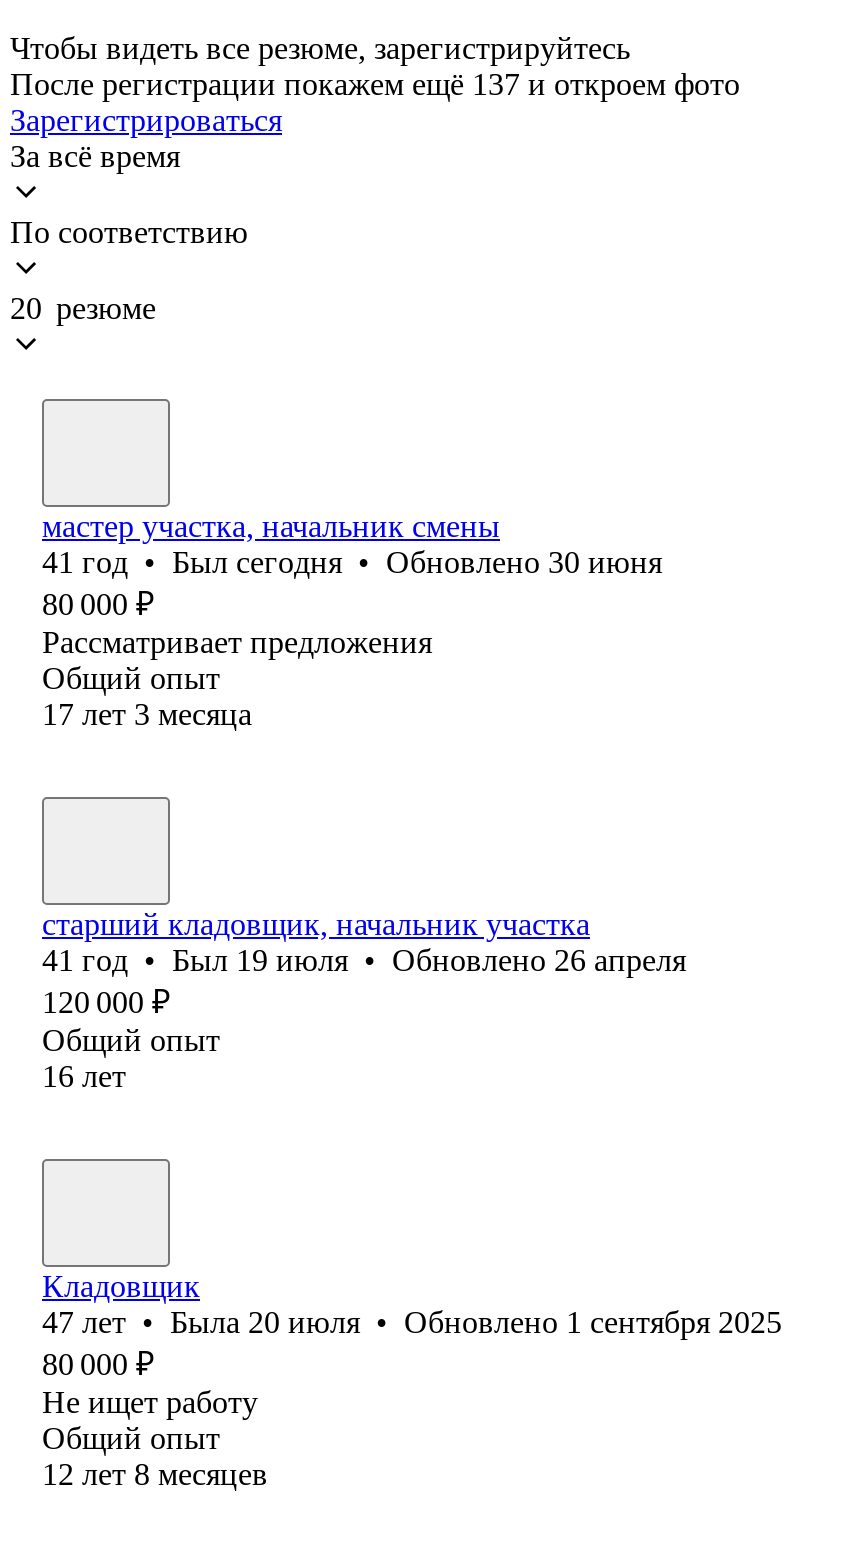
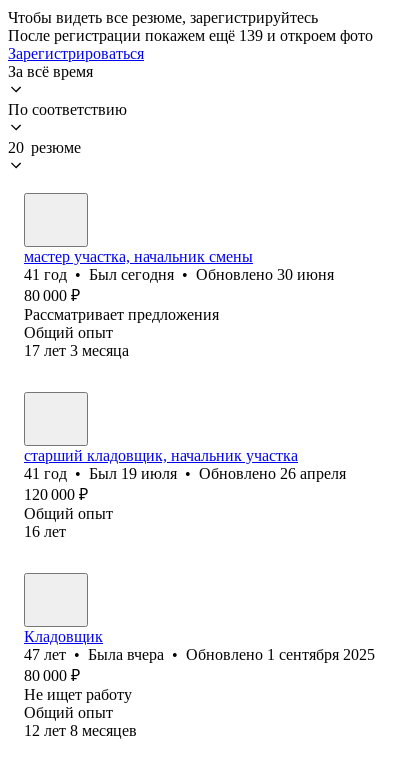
- После регистрации покажем ещё 137 и откроем фото
+ После регистрации покажем ещё 139 и откроем фото

- 47 лет • Была 20 июля • Обновлено 1 сентября 2025
+ 47 лет • Была вчера • Обновлено 1 сентября 2025
